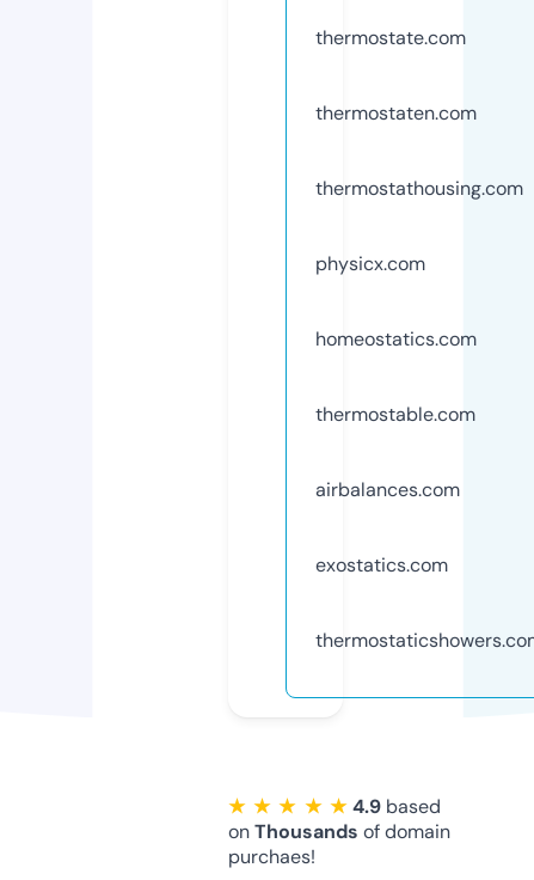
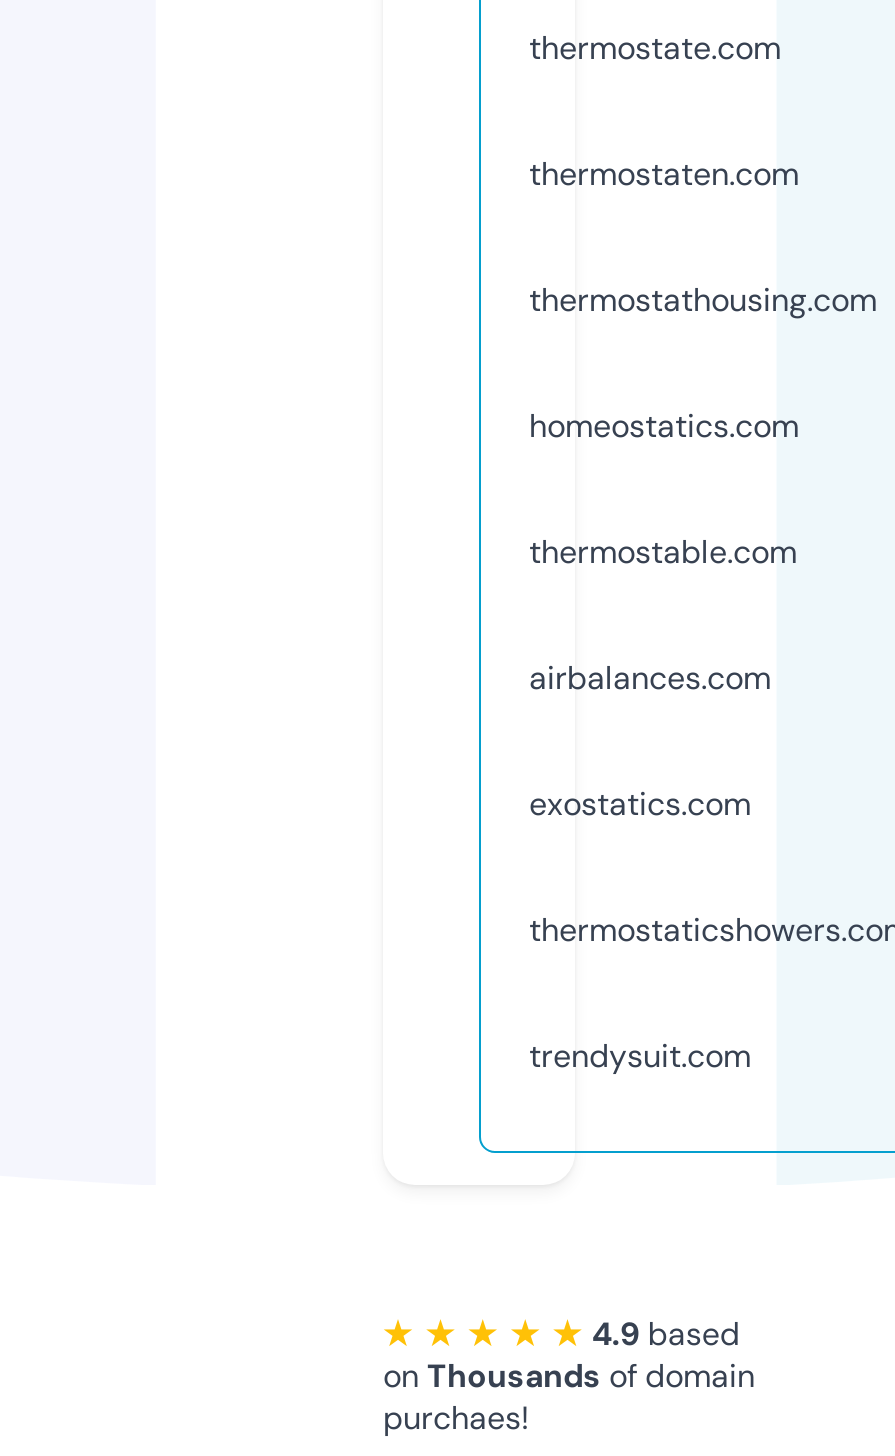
- physicx.com

moved up: homeostatics.com | thermostable.com | airbalances.com | exostatics.com

+ trendysuit.com
